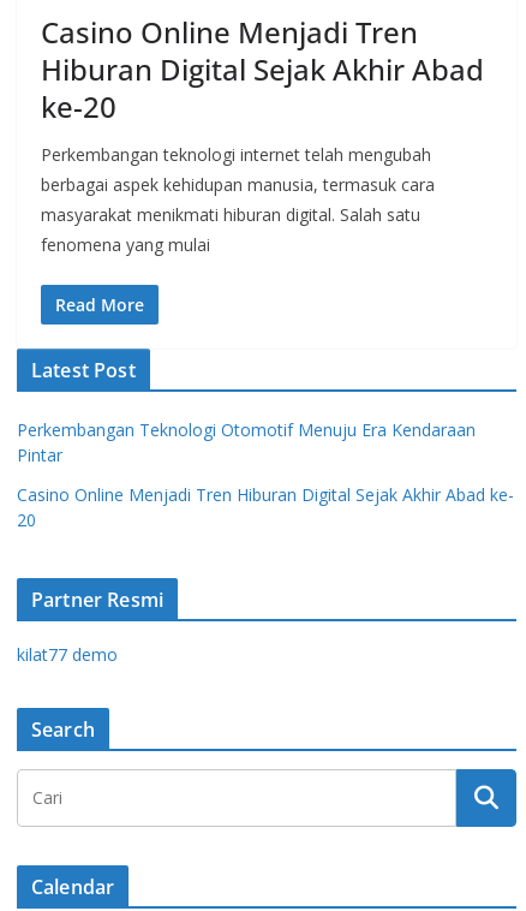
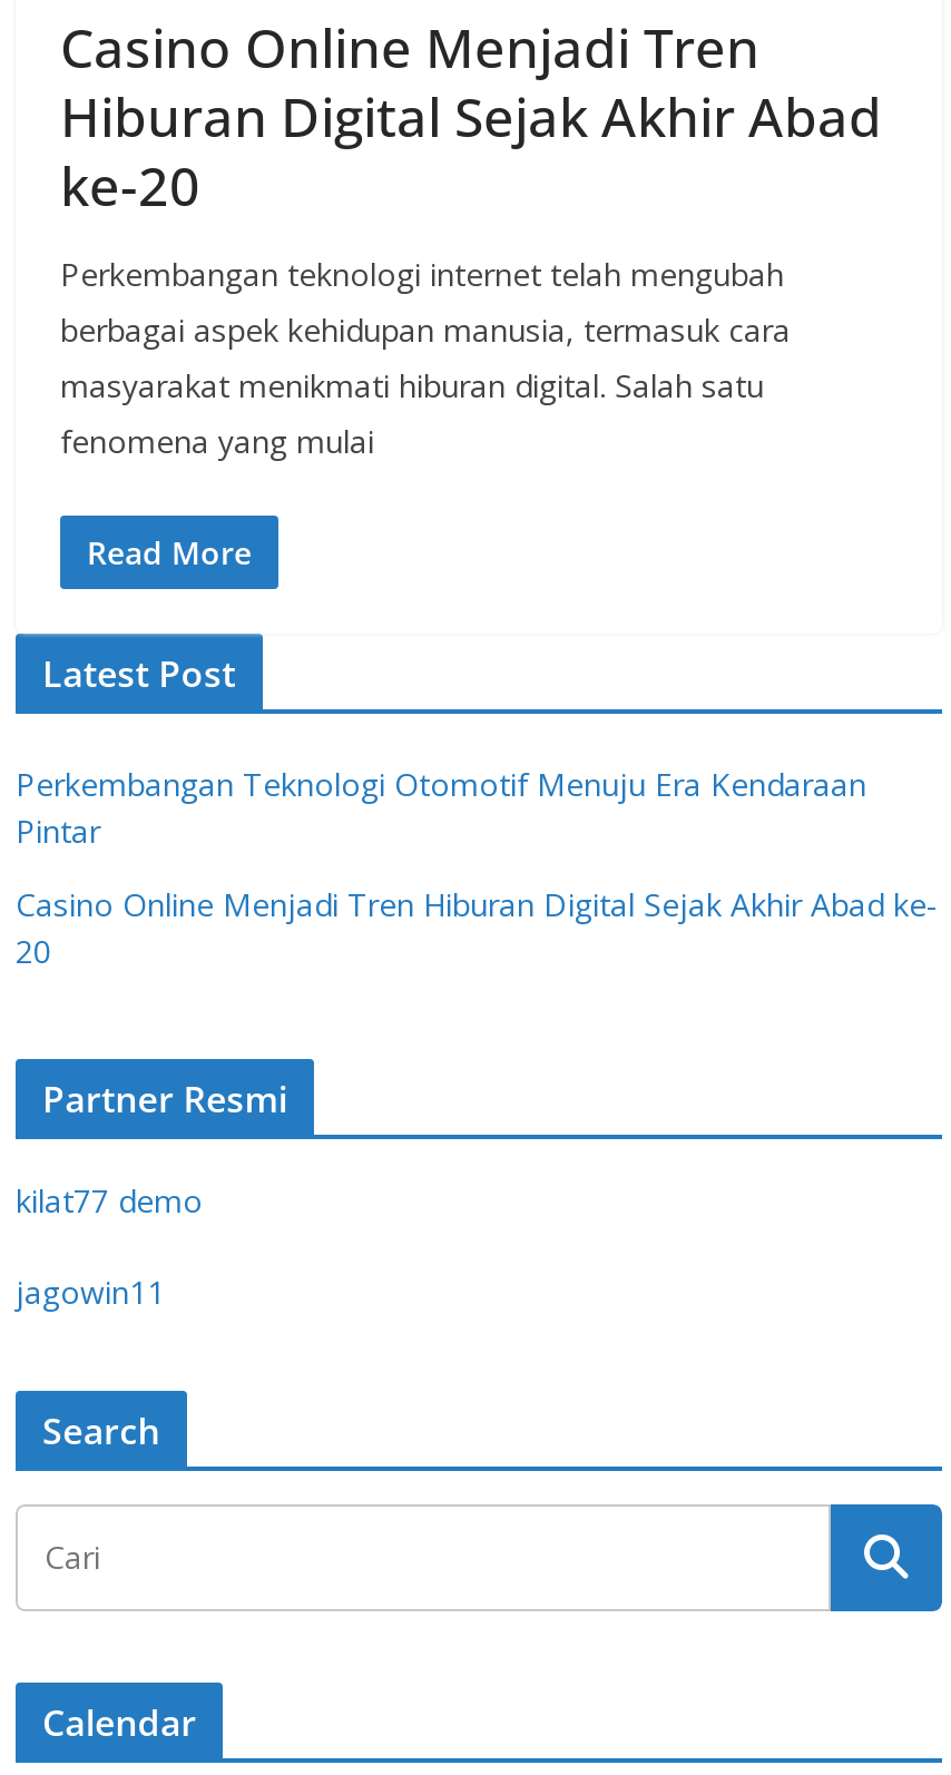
+ jagowin11
